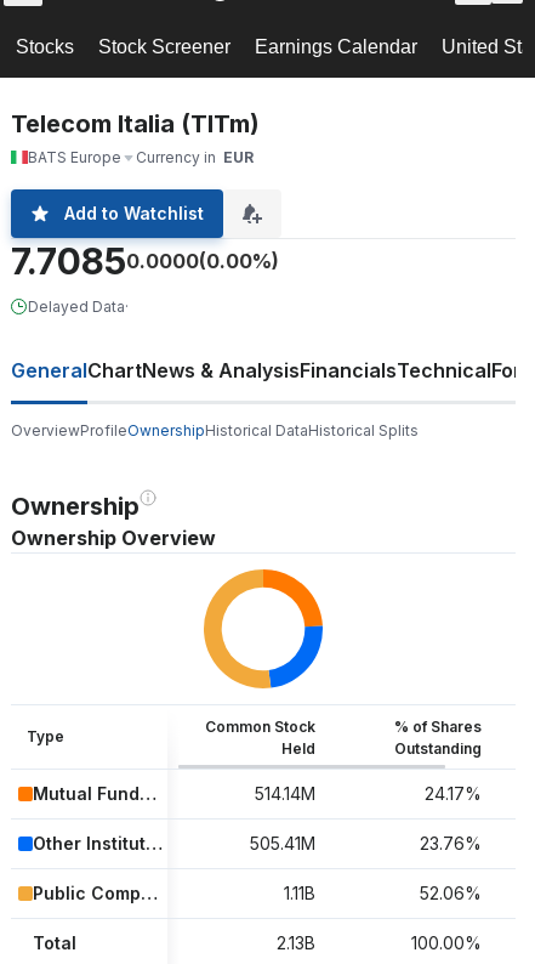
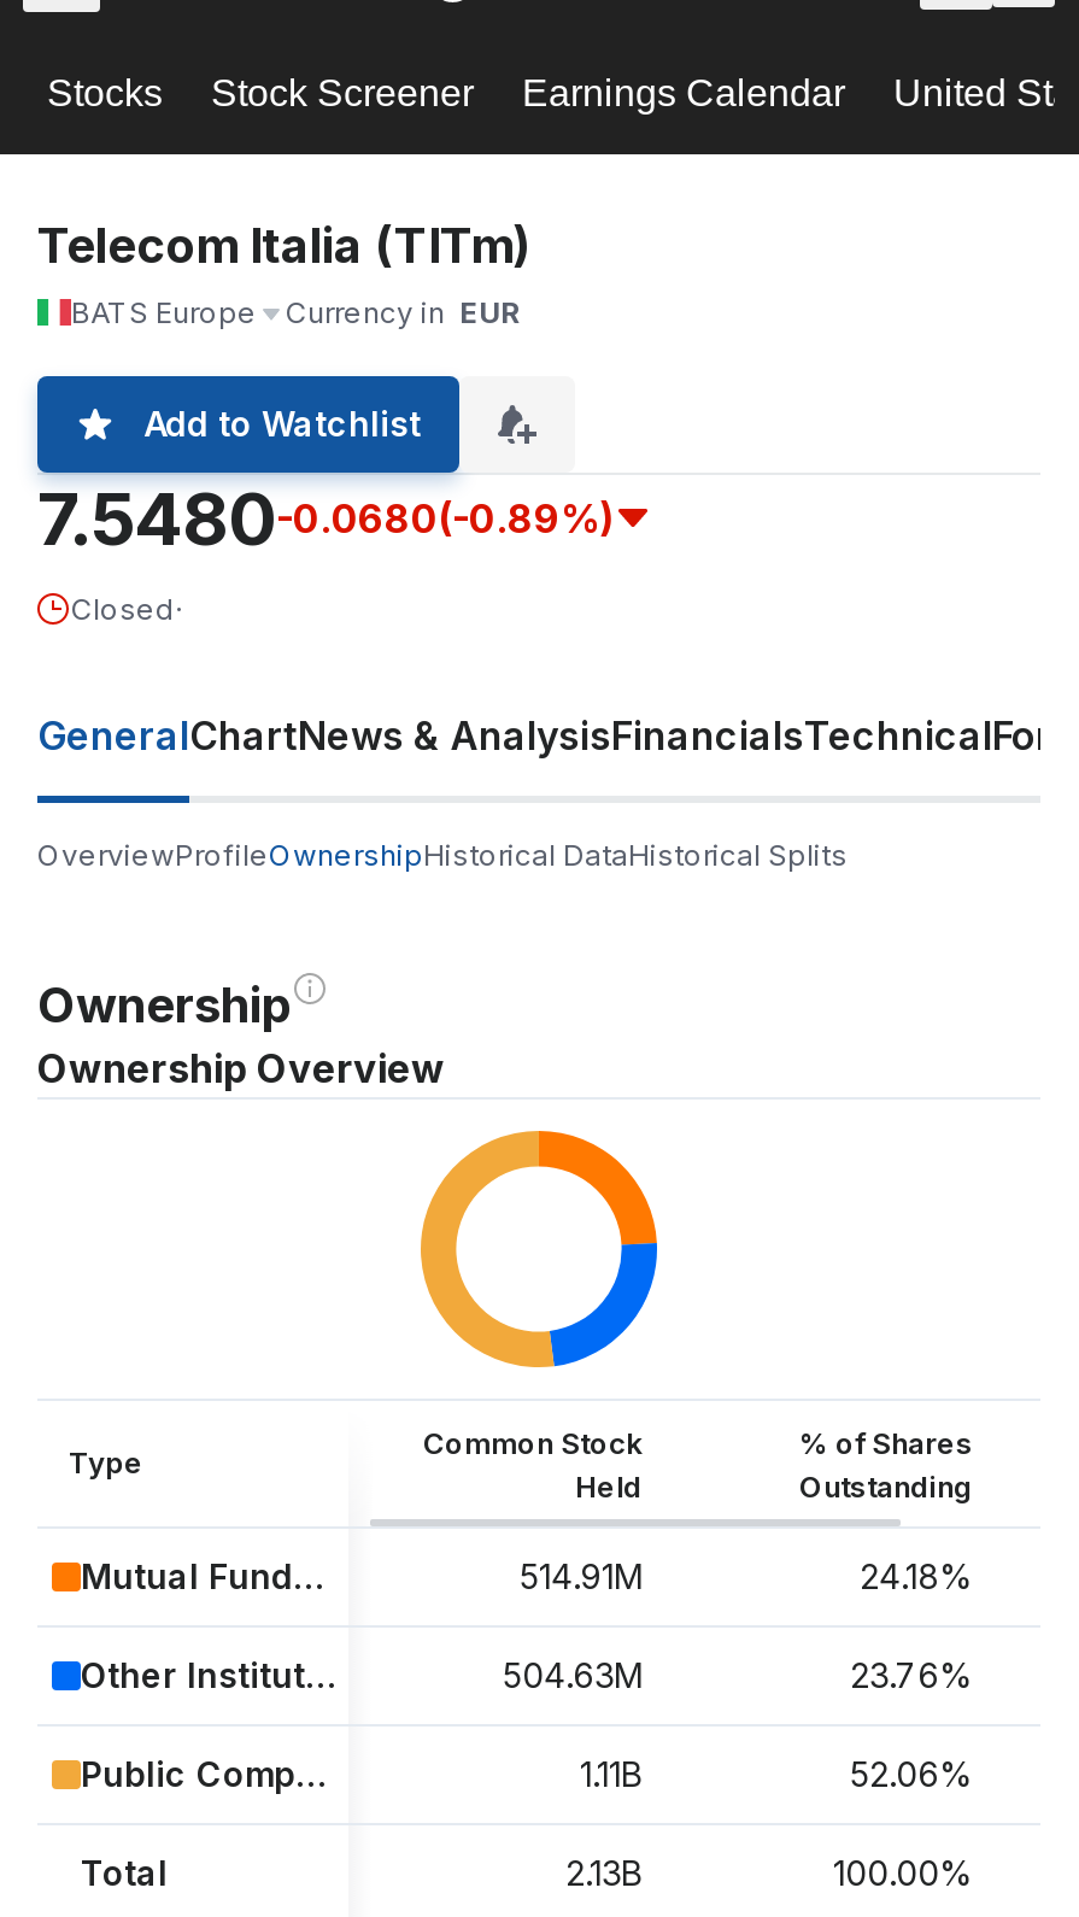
- 7.70850.0000(0.00%)
- Delayed Data·
+ 7.5480-0.0680(-0.89%)
+ Closed·

- 514.14M
- 24.17%
+ 514.91M
+ 24.18%

- 505.41M
+ 504.63M
